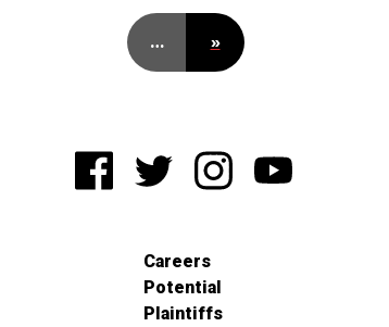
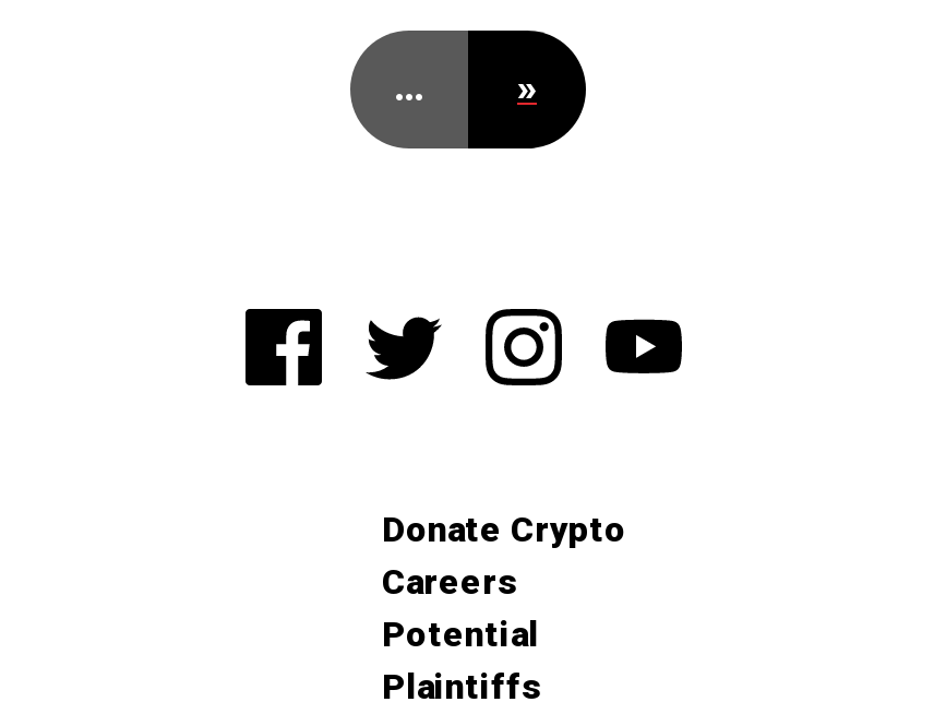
+ Donate Crypto
